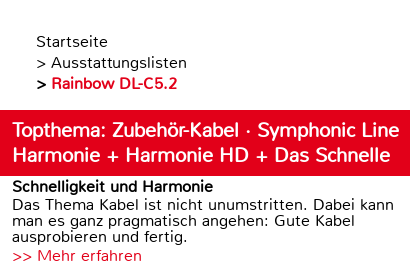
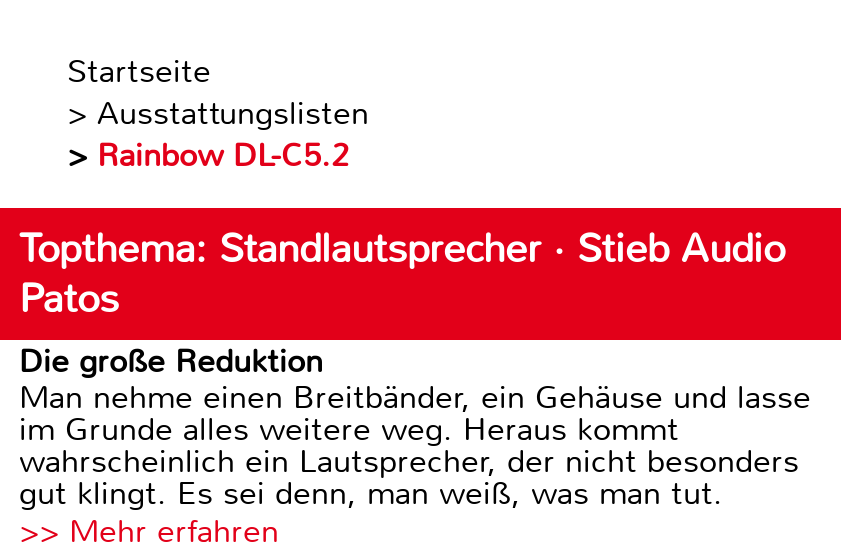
- Topthema: Zubehör-Kabel · Symphonic Line
- Harmonie + Harmonie HD + Das Schnelle
- Schnelligkeit und Harmonie
- Das Thema Kabel ist nicht unumstritten. Dabei kann
- man es ganz pragmatisch angehen: Gute Kabel
- ausprobieren und fertig.
+ Topthema: Standlautsprecher · Stieb Audio
+ Patos
+ Die große Reduktion
+ Man nehme einen Breitbänder, ein Gehäuse und lasse
+ im Grunde alles weitere weg. Heraus kommt
+ wahrscheinlich ein Lautsprecher, der nicht besonders
+ gut klingt. Es sei denn, man weiß, was man tut.
